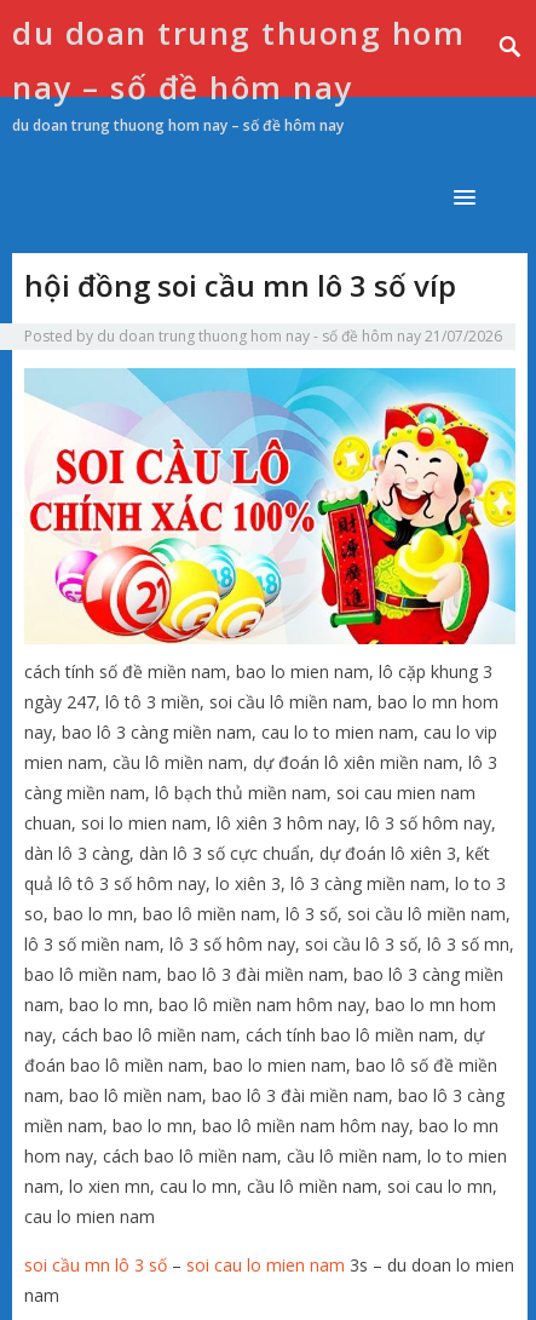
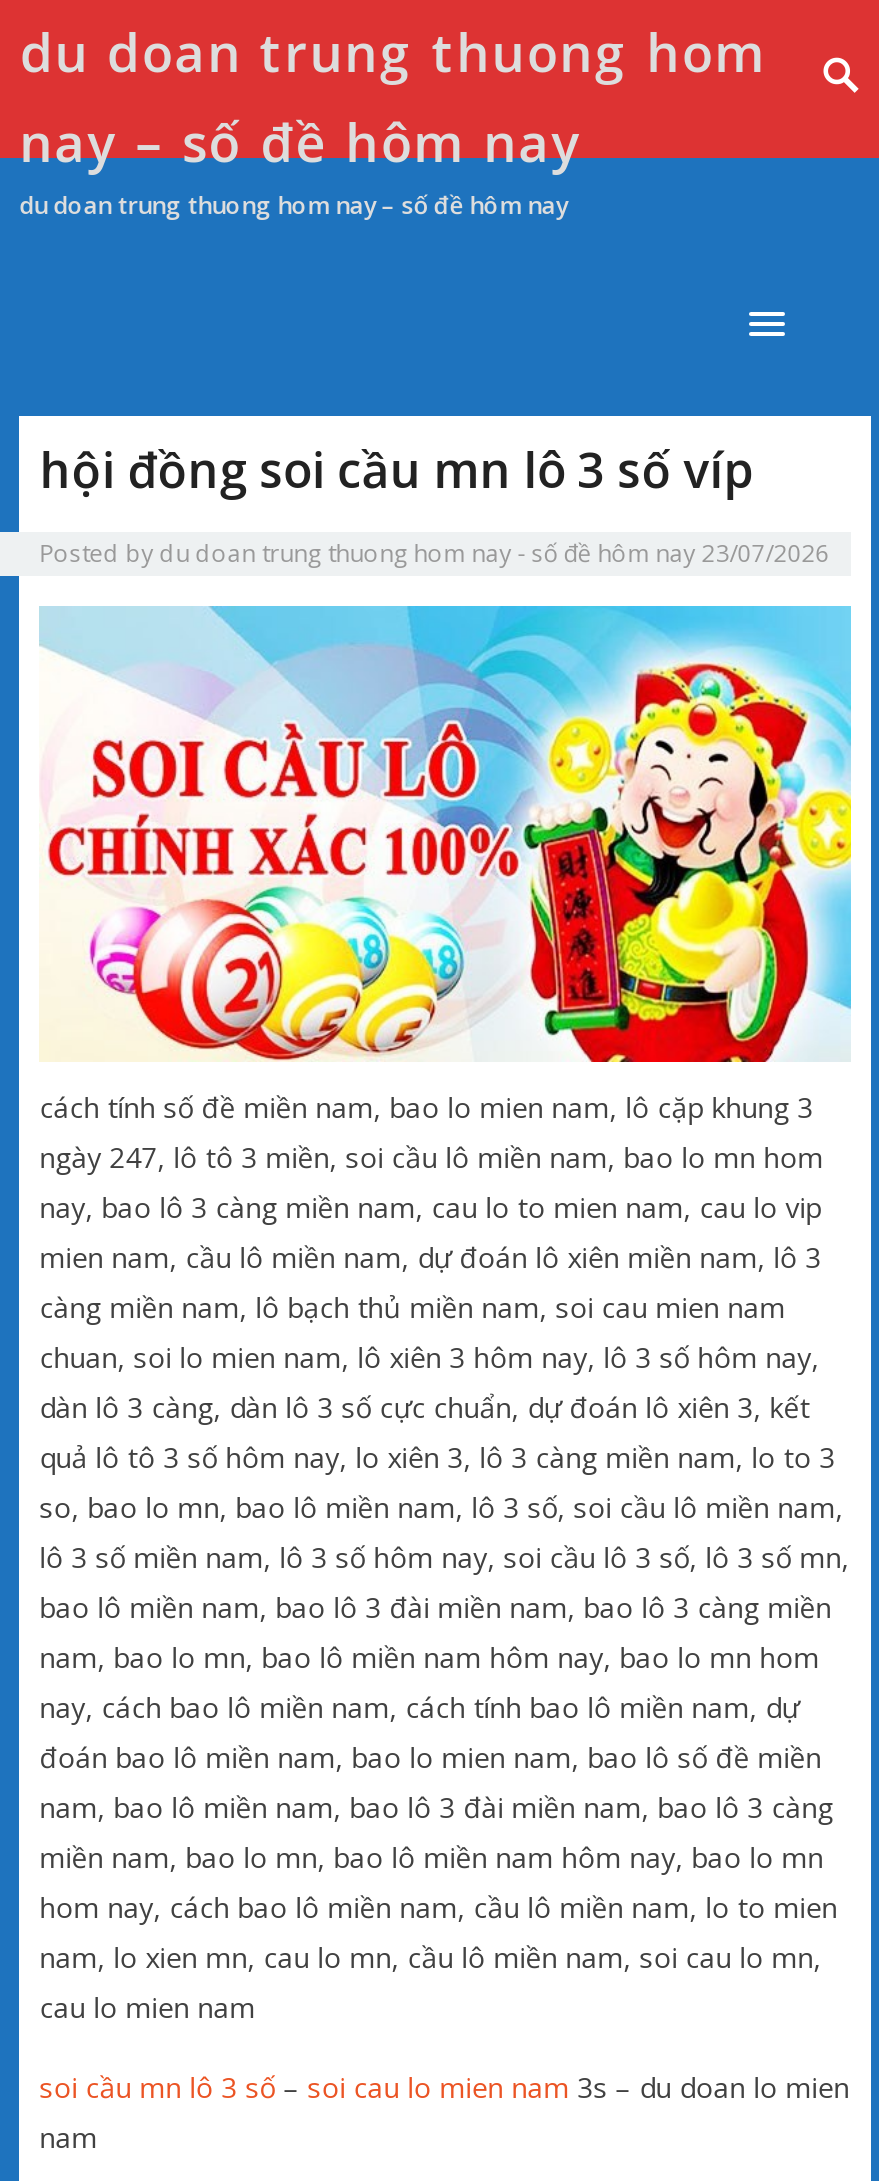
- Posted by du doan trung thuong hom nay - số đề hôm nay 21/07/2026
+ Posted by du doan trung thuong hom nay - số đề hôm nay 23/07/2026
